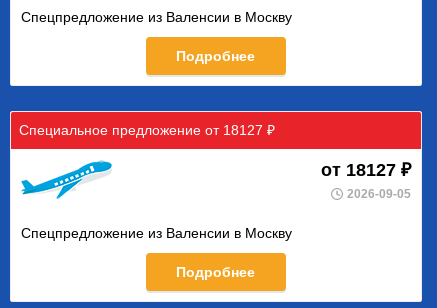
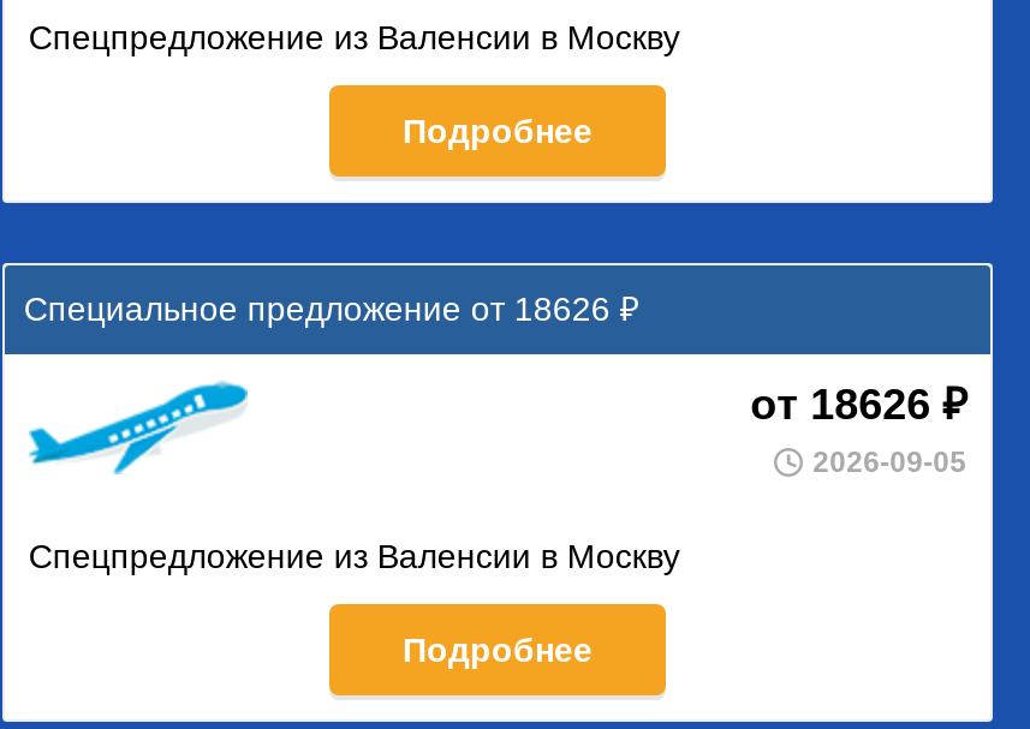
- Специальное предложение от 18127 ₽
+ Специальное предложение от 18626 ₽

- от 18127 ₽
+ от 18626 ₽
